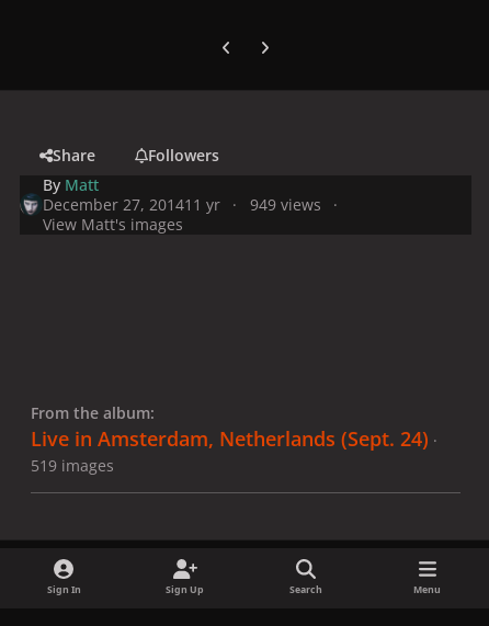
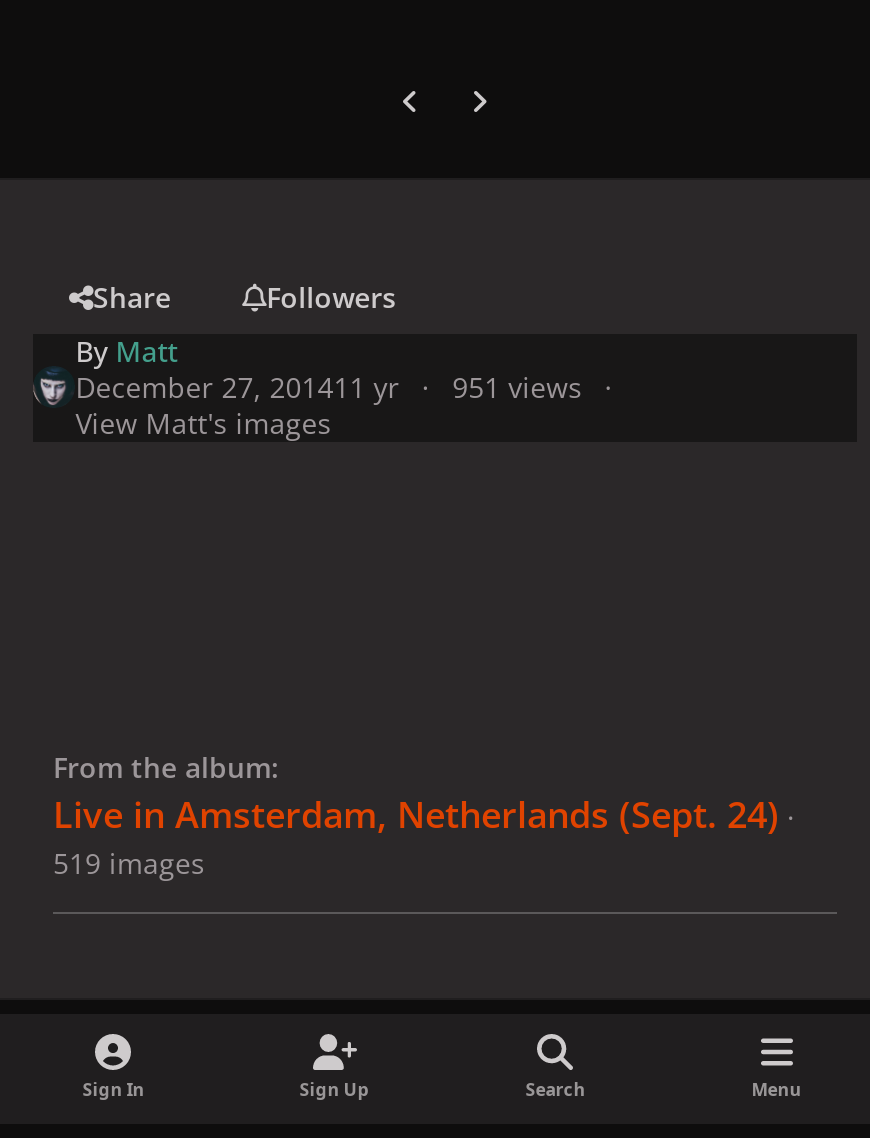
- December 27, 201411 yr 949 views
+ December 27, 201411 yr 951 views
